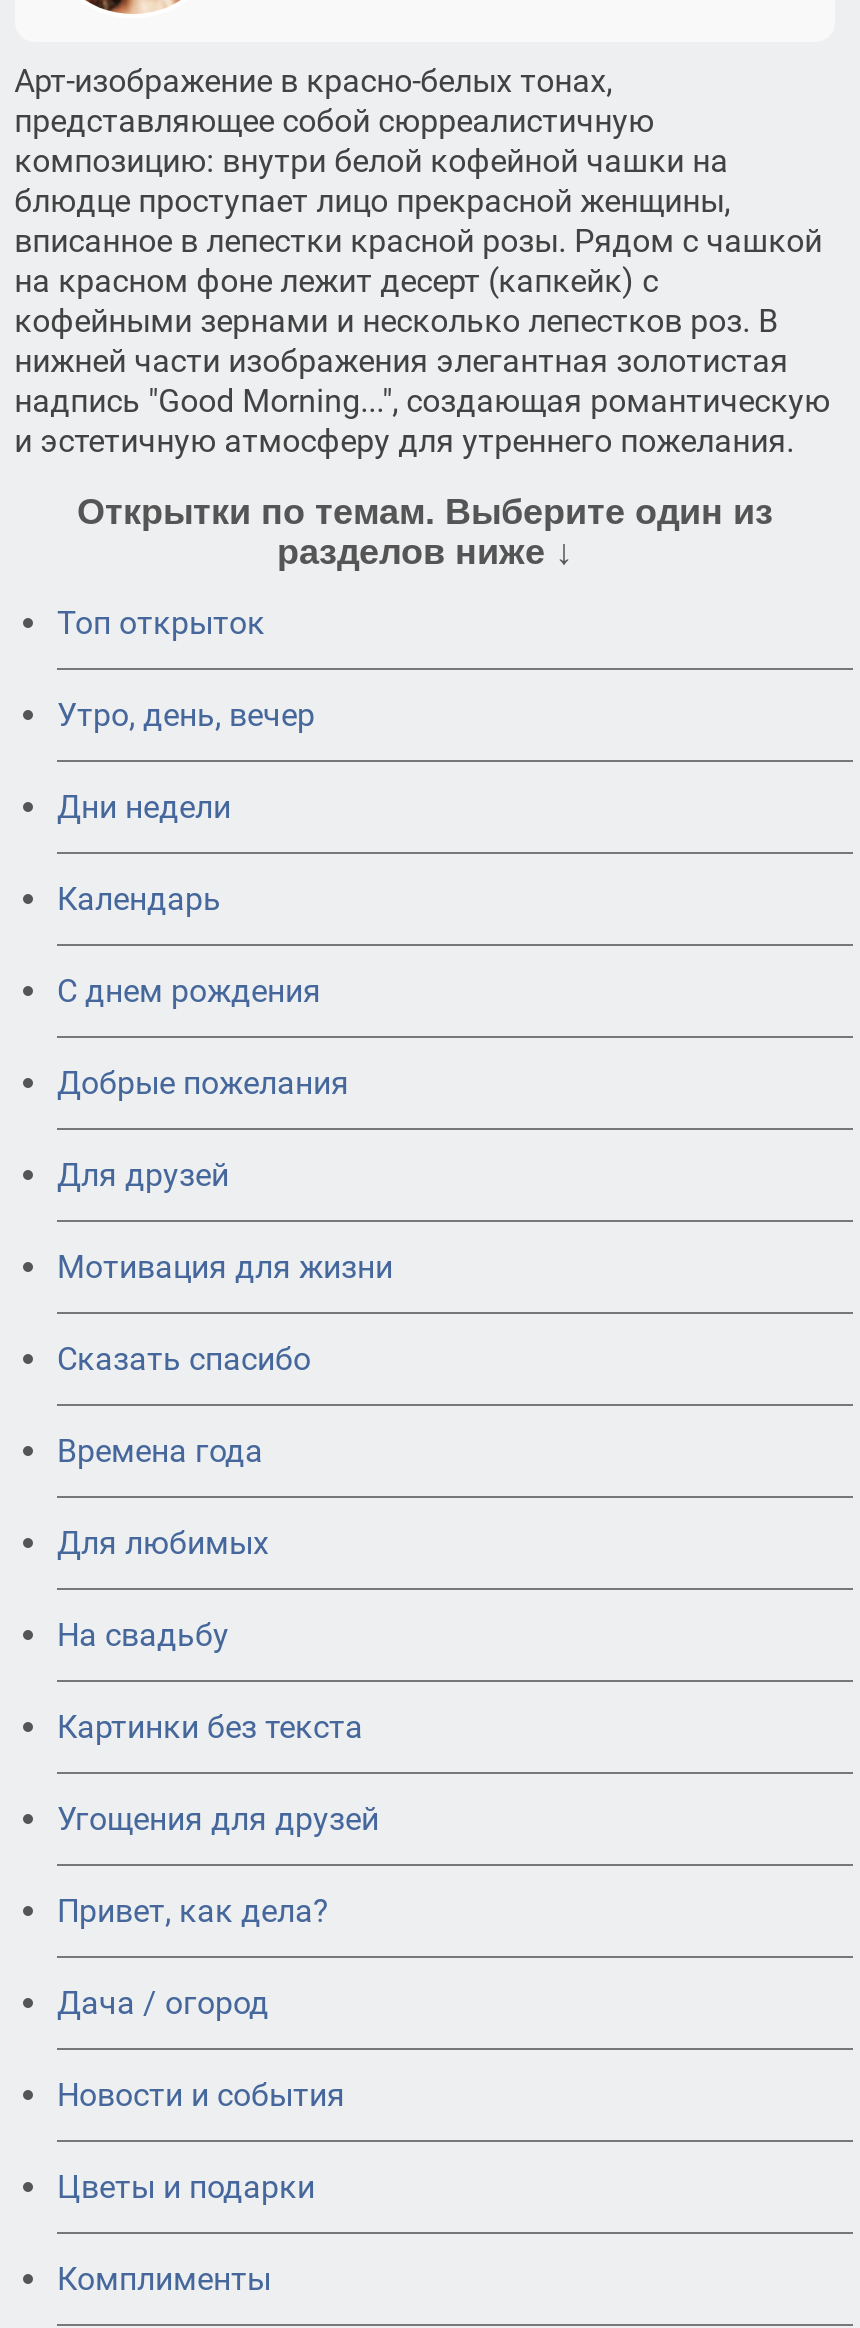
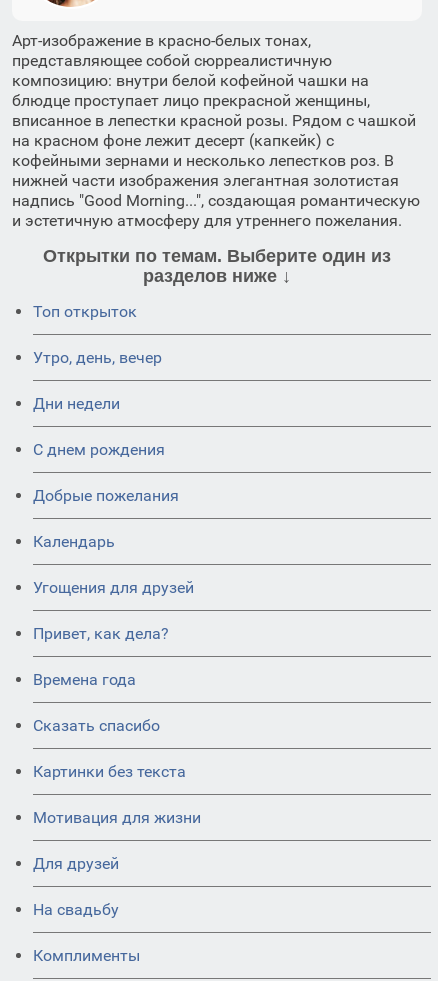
moved down: Календарь

moved down: Времена года | Сказать спасибо | Картинки без текста | Мотивация для жизни | Для друзей | На свадьбу

- Для любимых

moved up: Угощения для друзей | Привет, как дела?

- Дача / огород
- Новости и события
- Цветы и подарки
